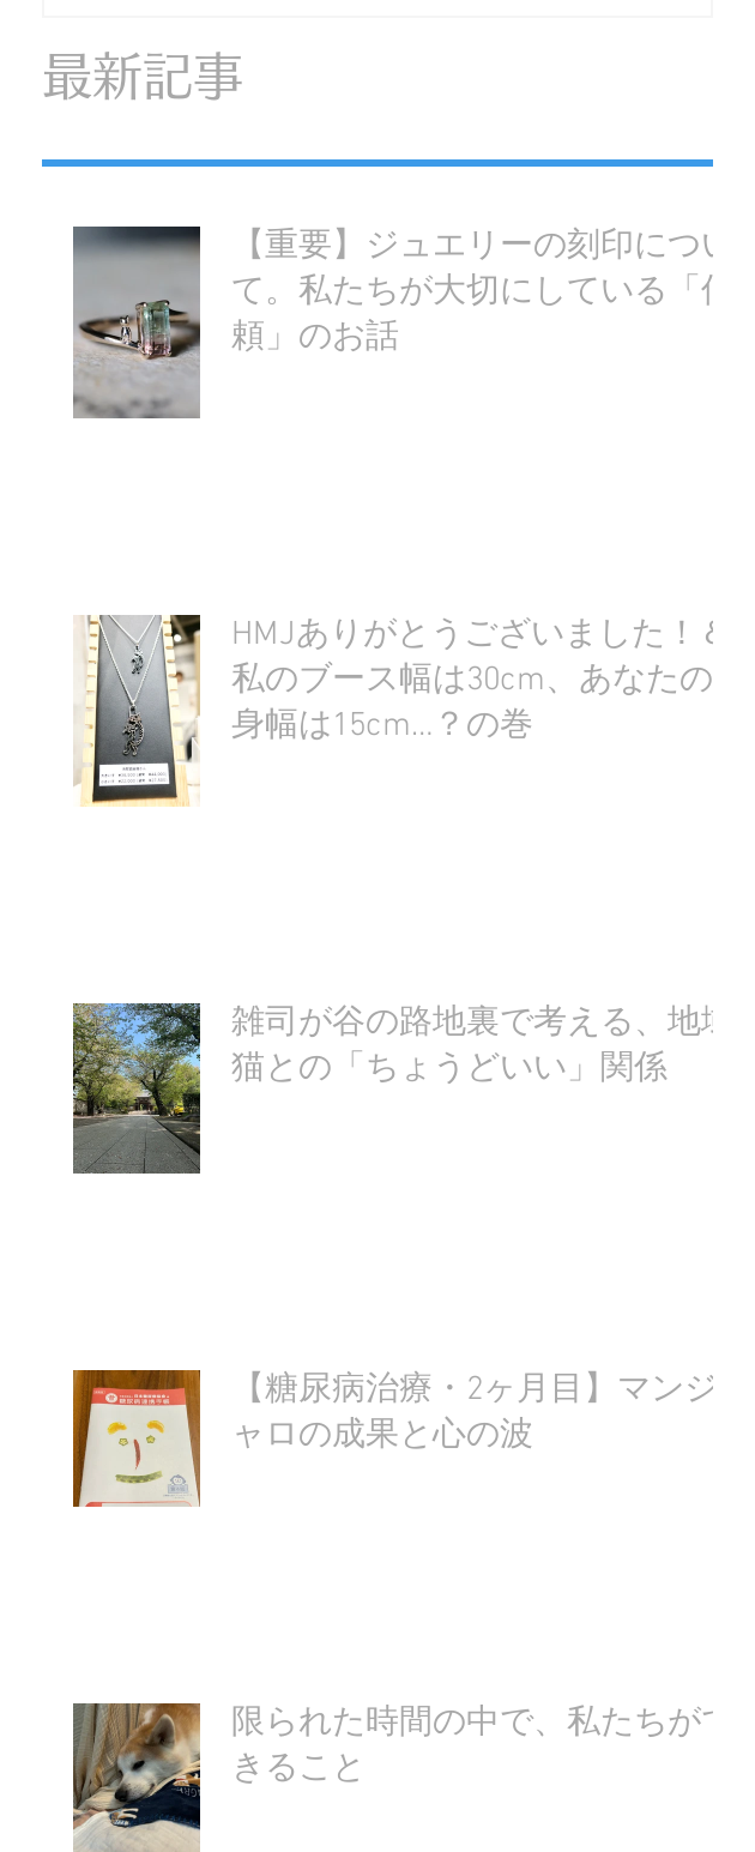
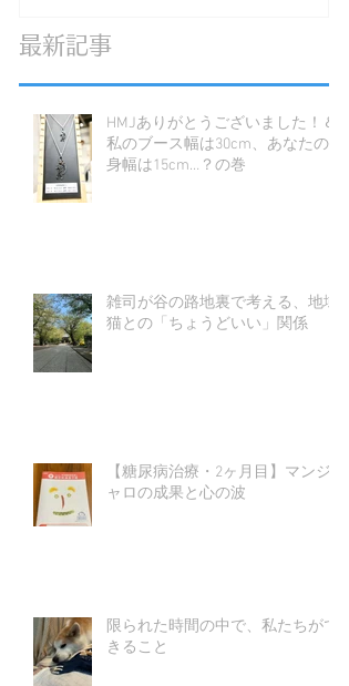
- [image]
- 【重要】ジュエリーの刻印につい
- て。私たちが大切にしている「信
- 頼」のお話
